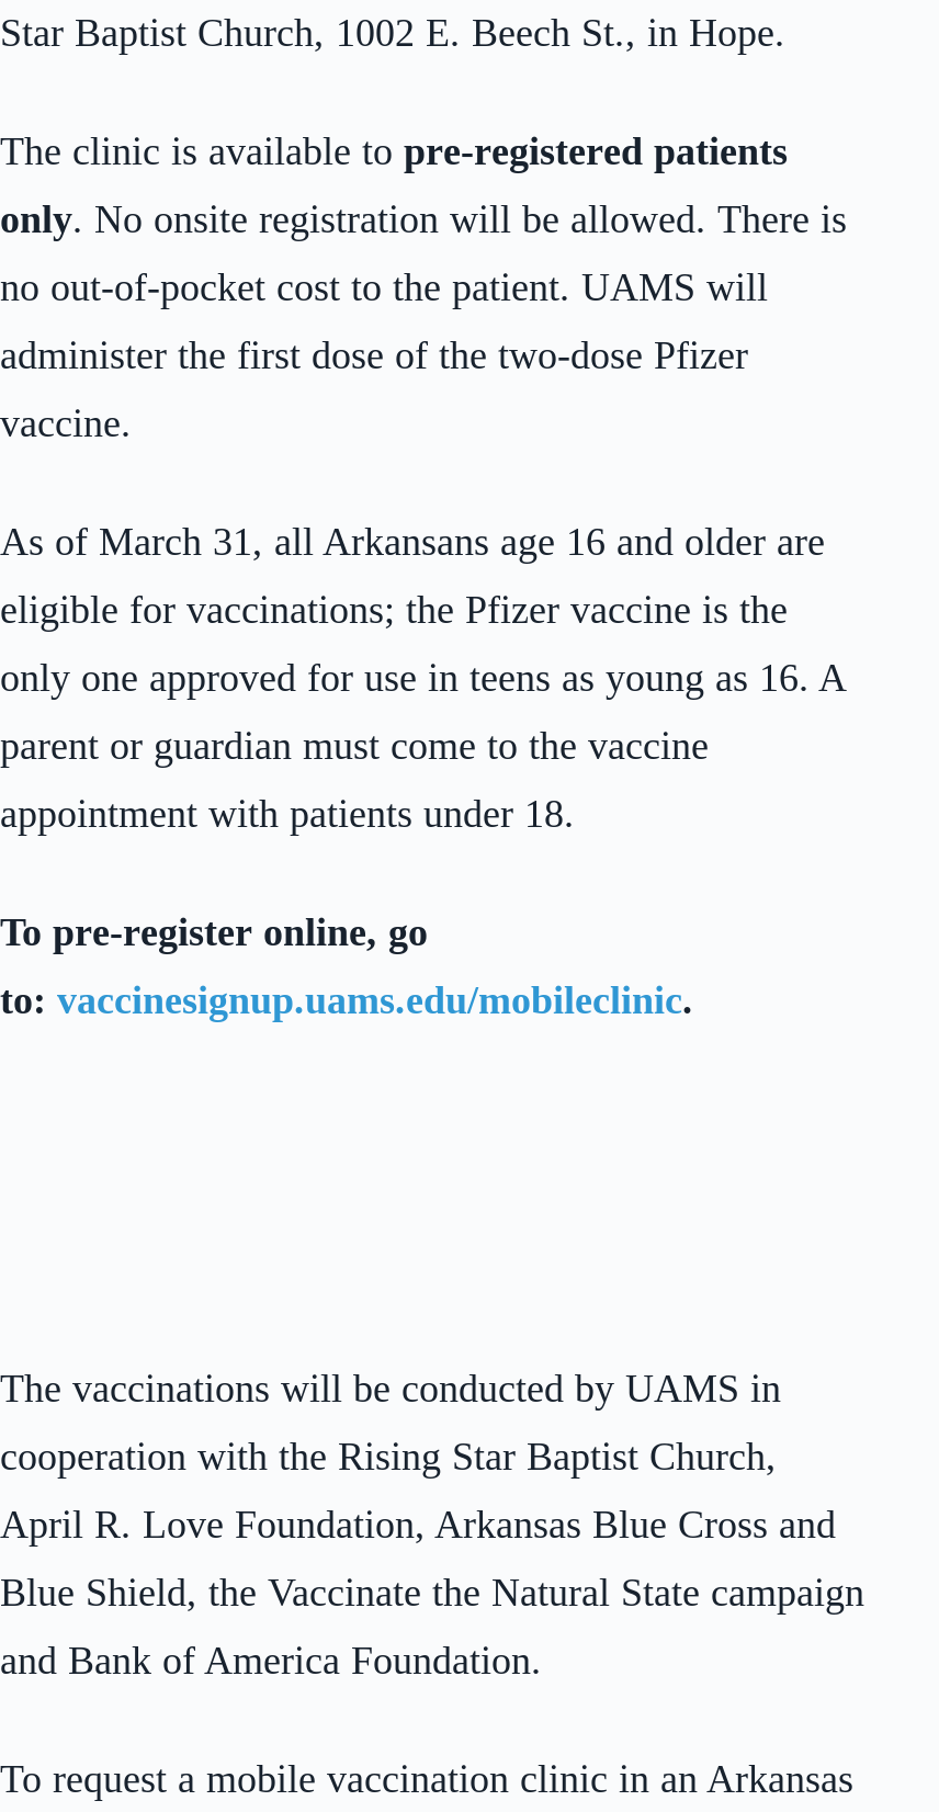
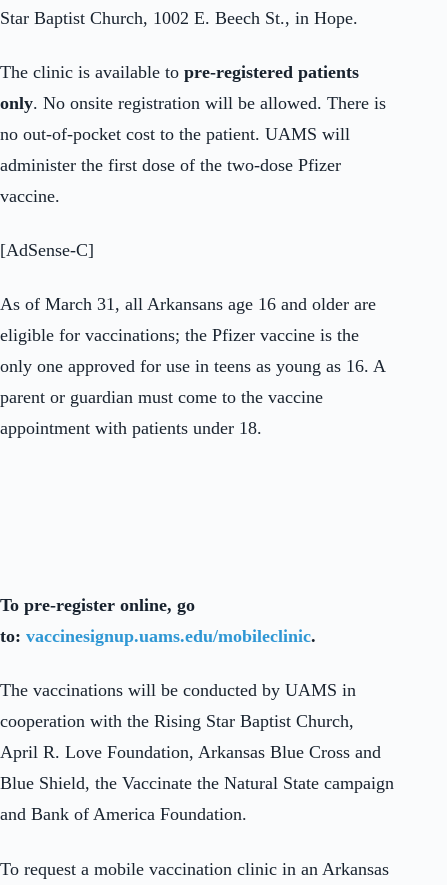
+ [AdSense-C]

moved down: To pre-register online, go | to: vaccinesignup.uams.edu/mobileclinic.
